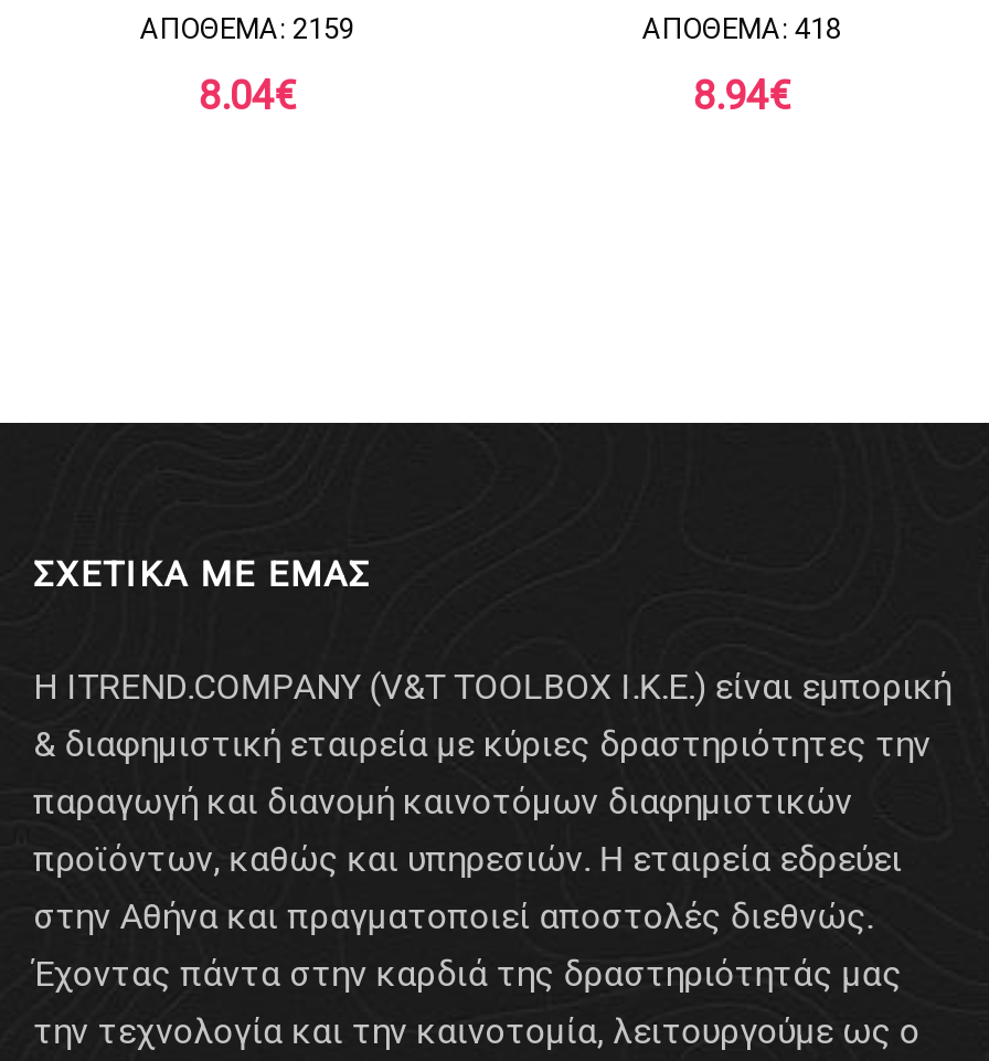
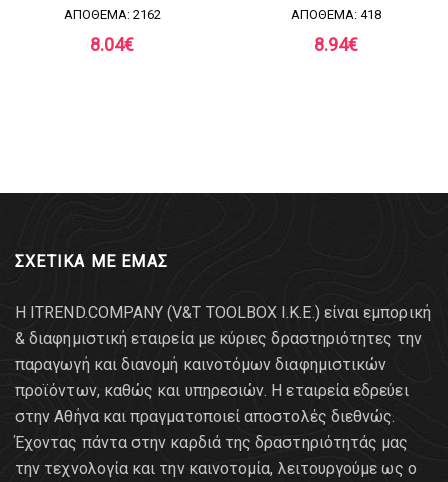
- ΑΠΟΘΕΜΑ: 2159
+ ΑΠΟΘΕΜΑ: 2162
